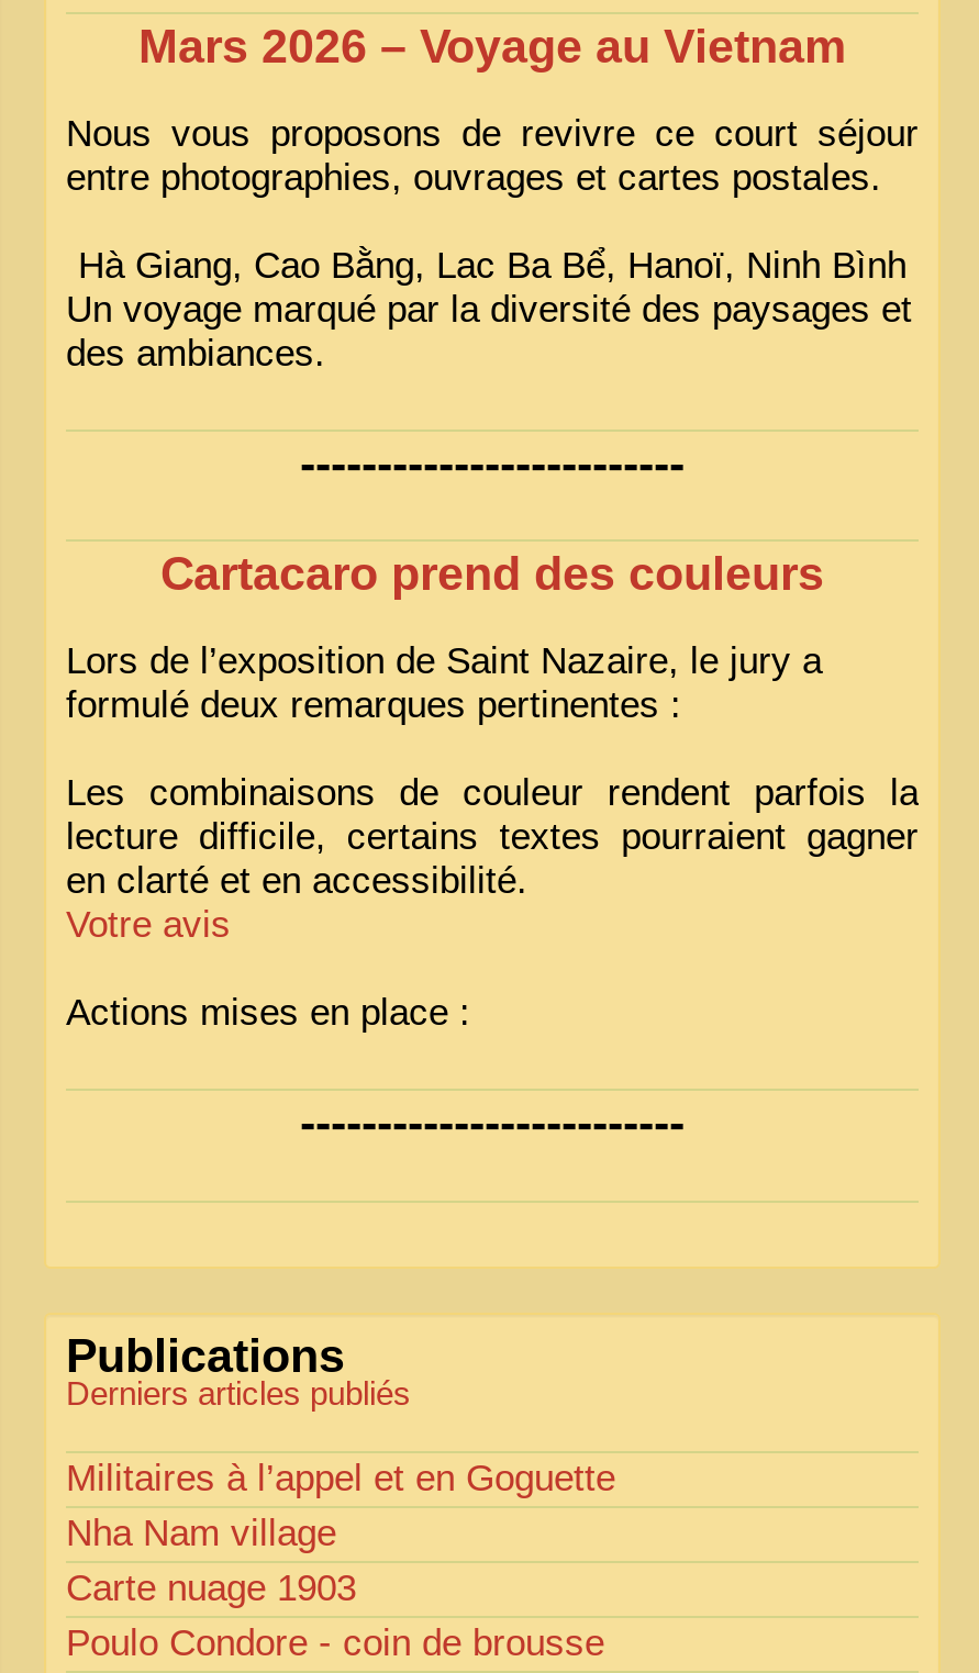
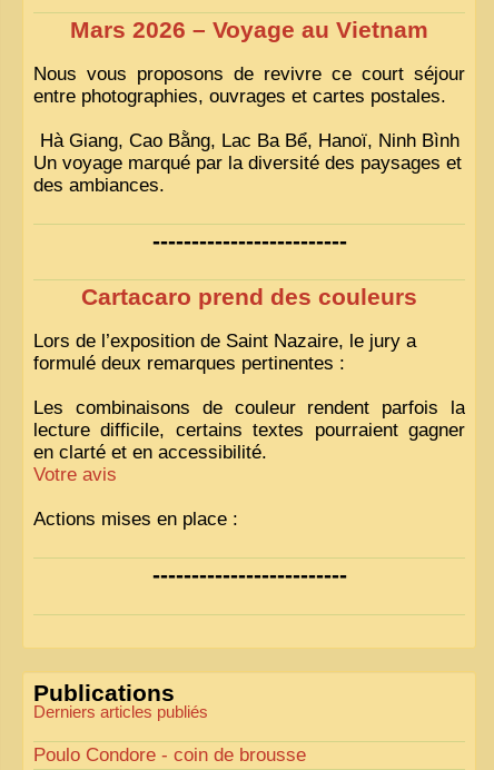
- Militaires à l’appel et en Goguette
- Nha Nam village
- Carte nuage 1903
